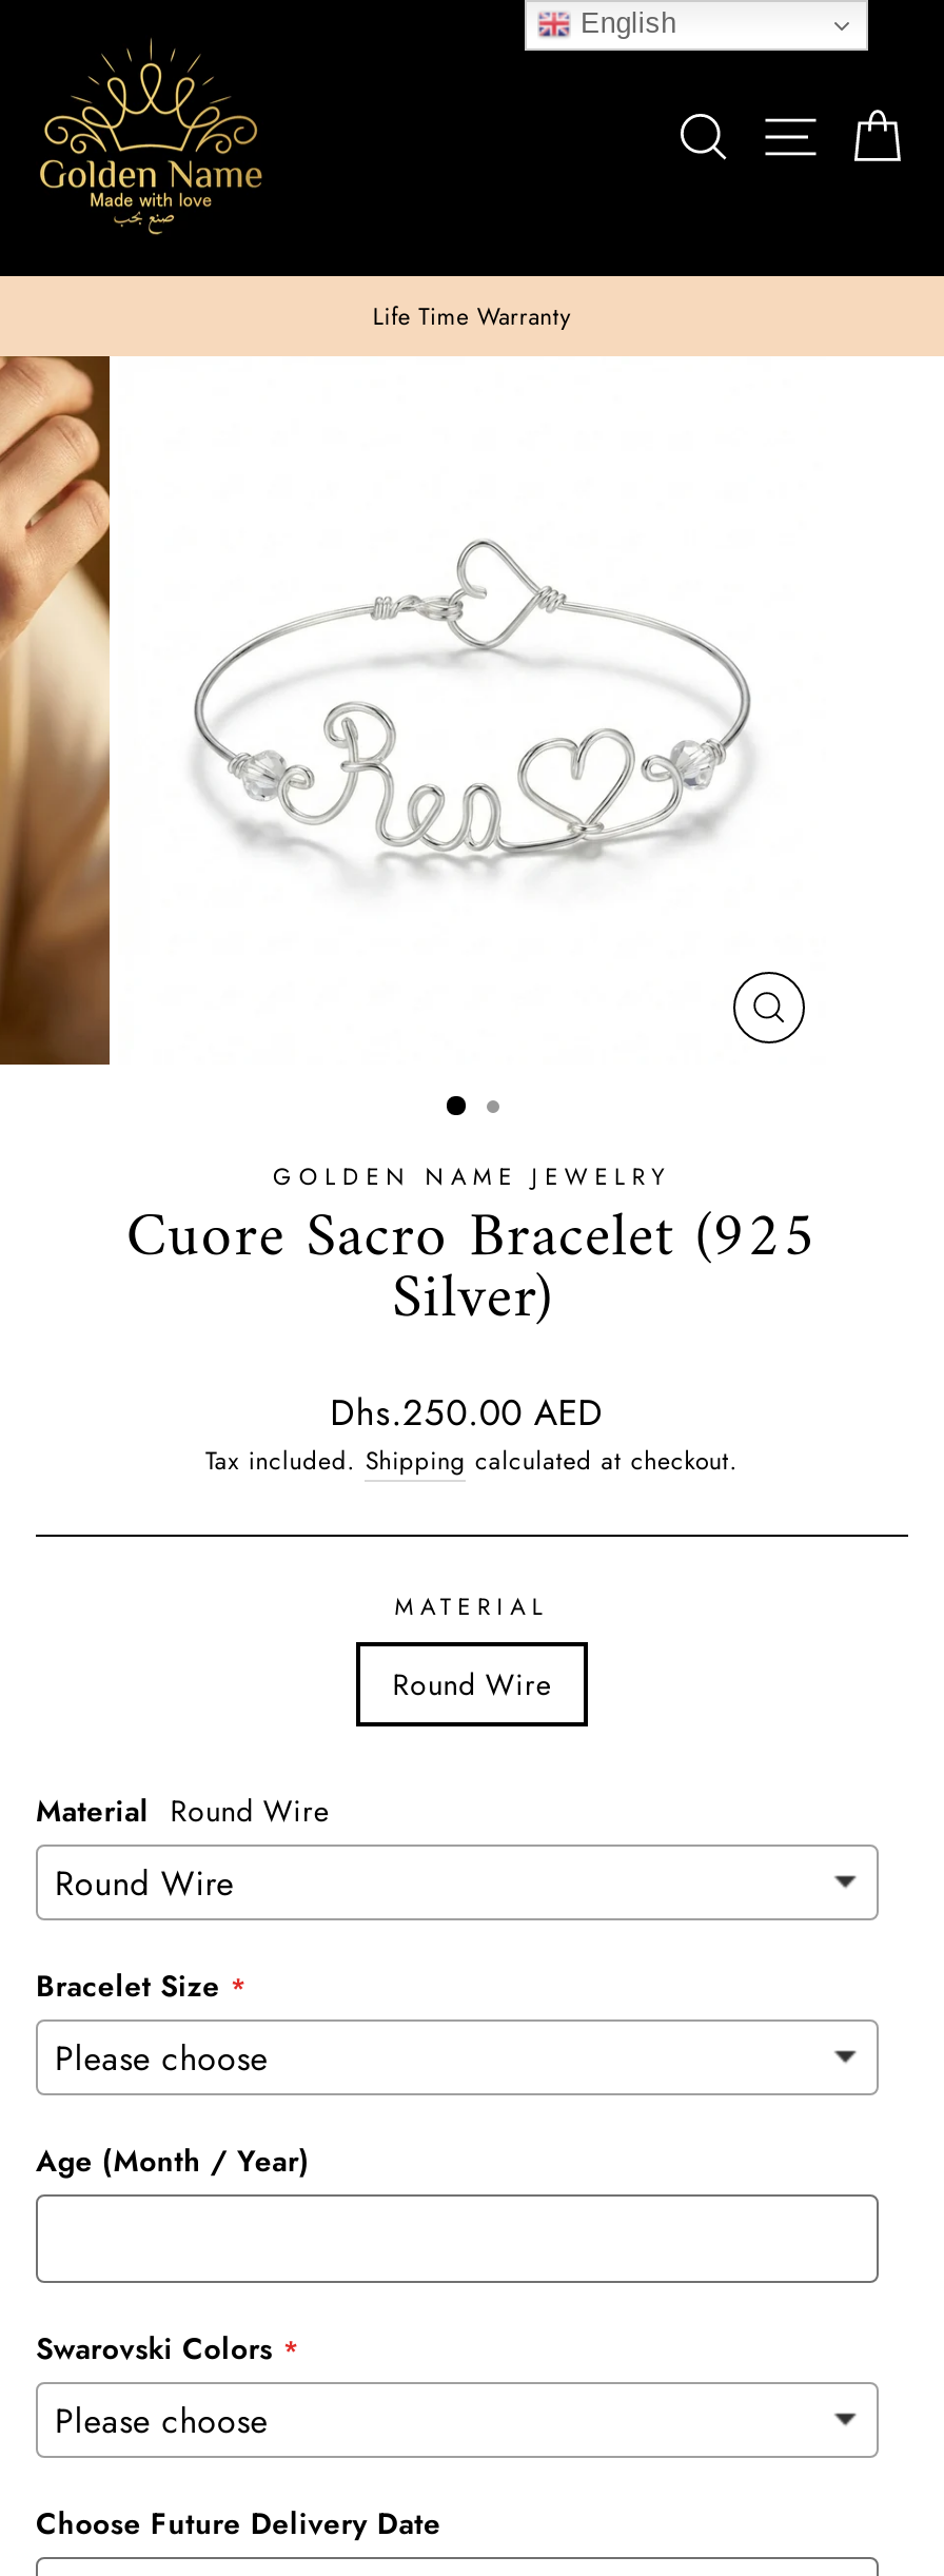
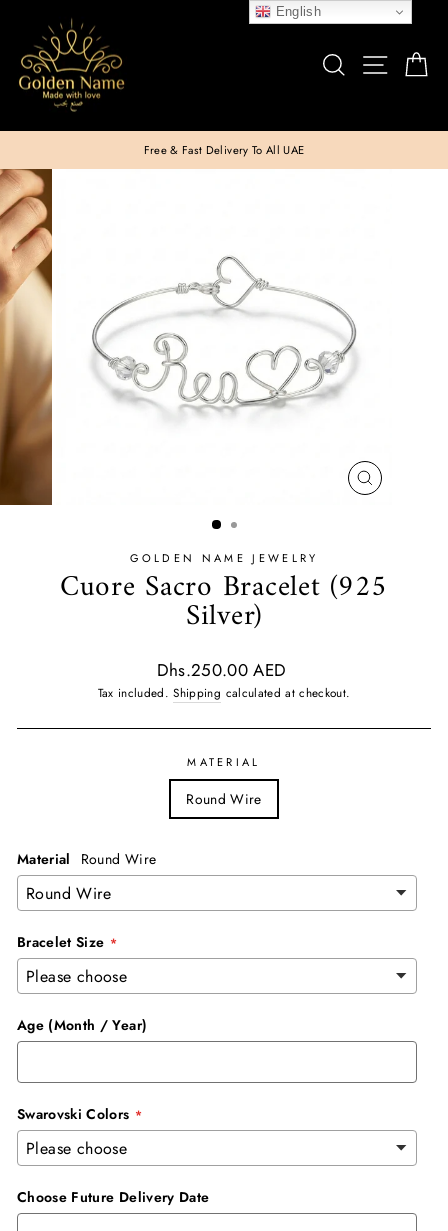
- Life Time Warranty
+ Free & Fast Delivery To All UAE
